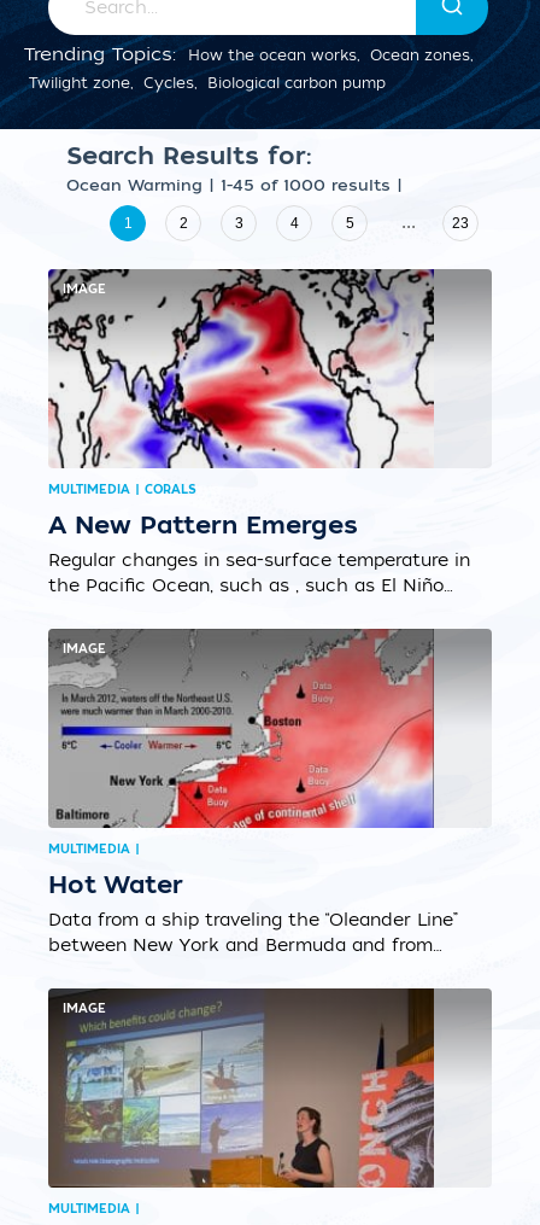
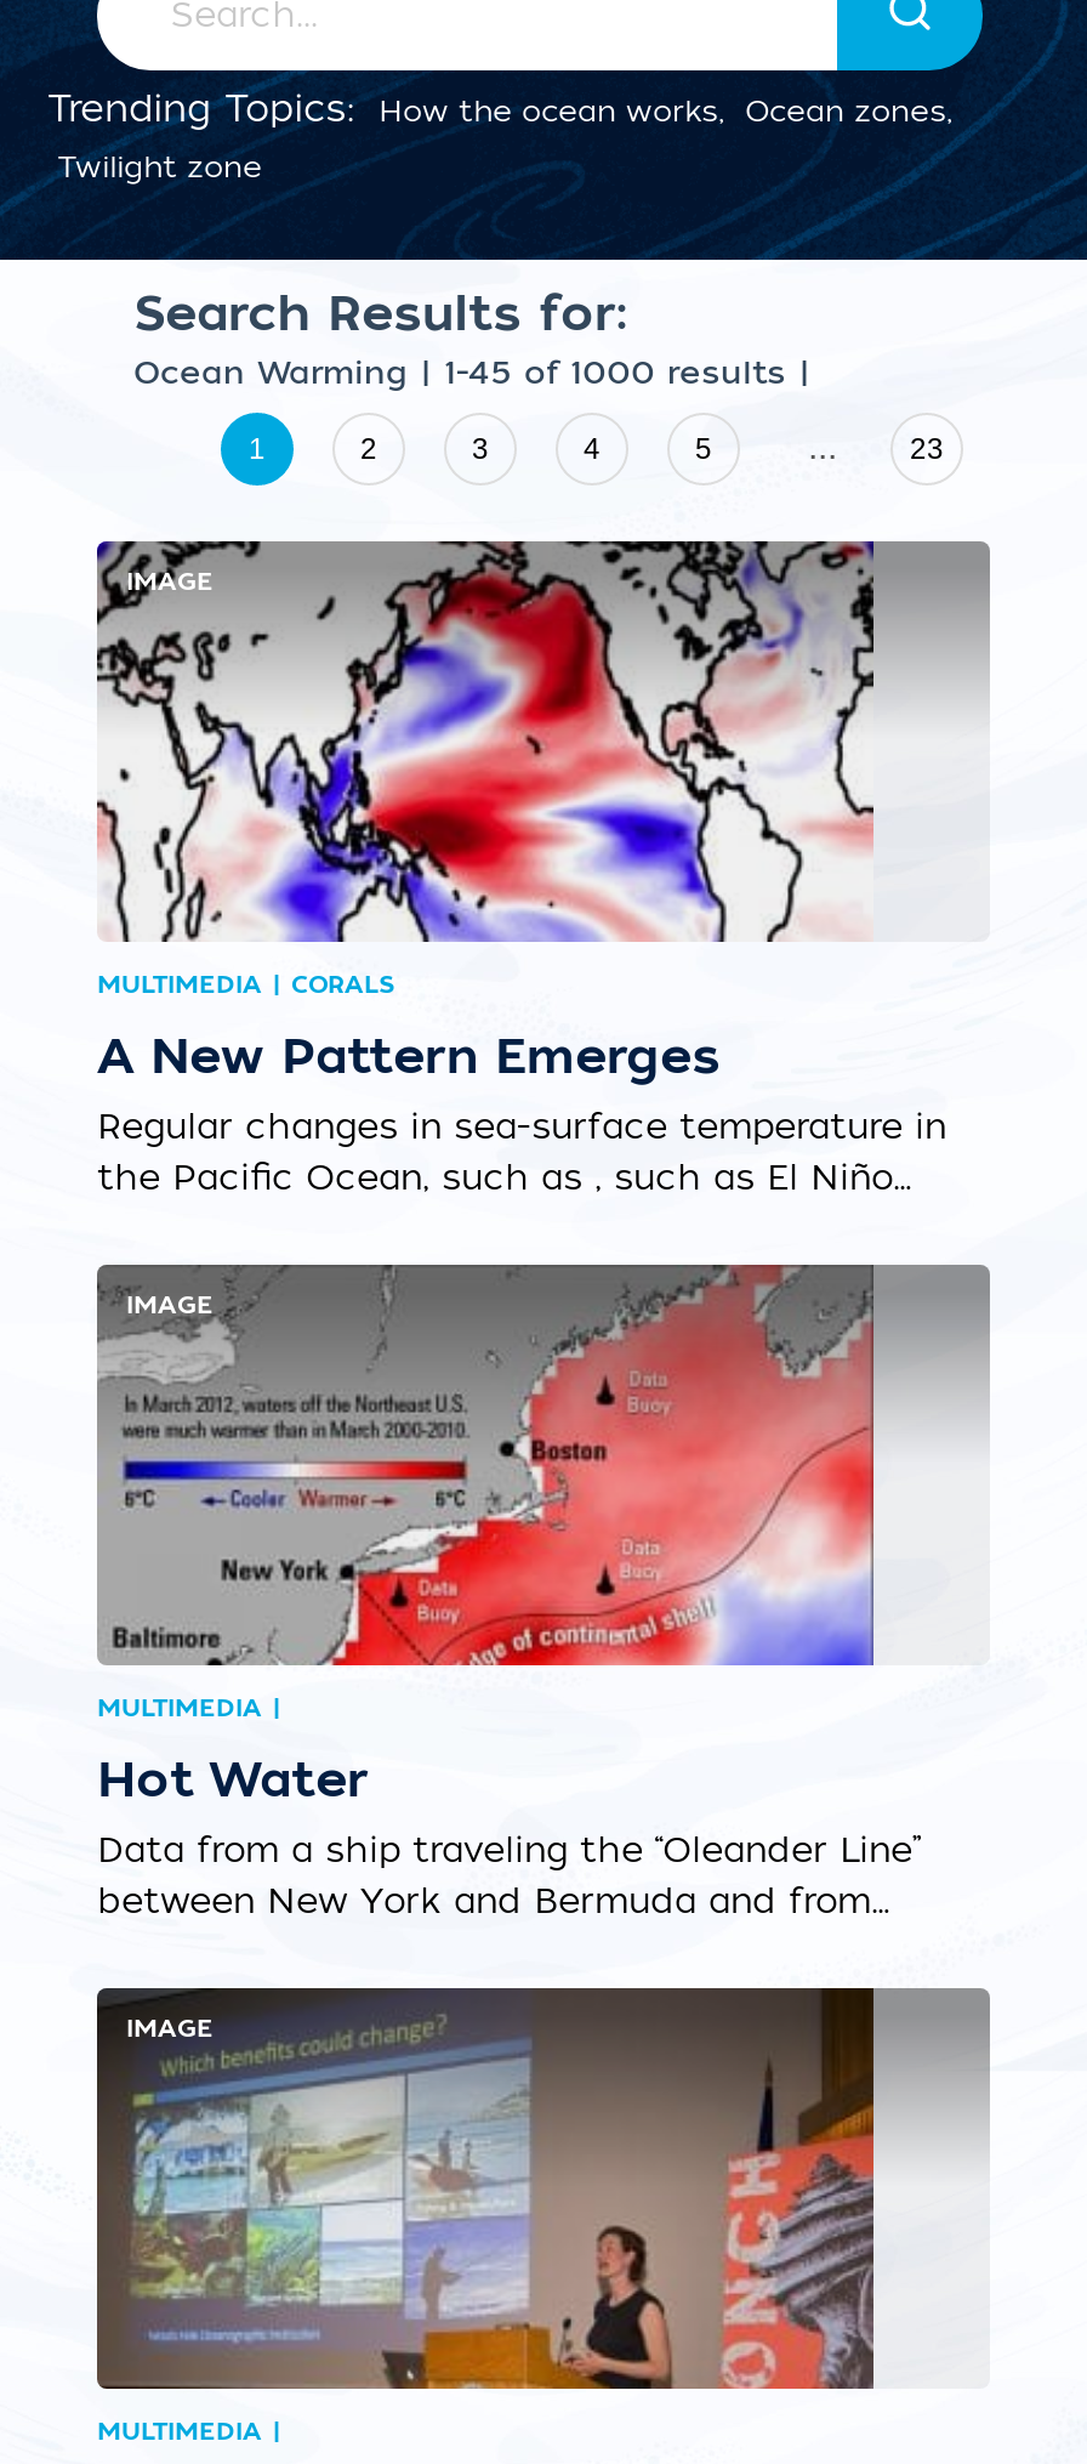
- Twilight zone, Cycles, Biological carbon pump
+ Twilight zone
